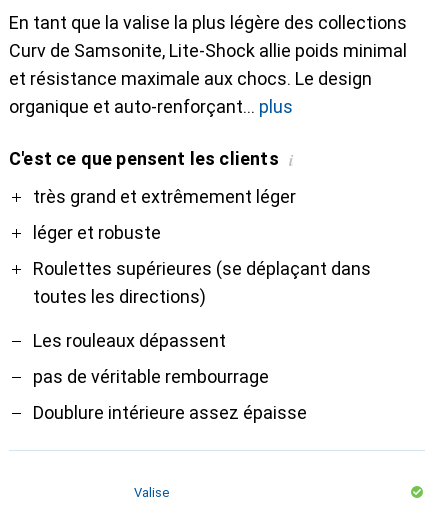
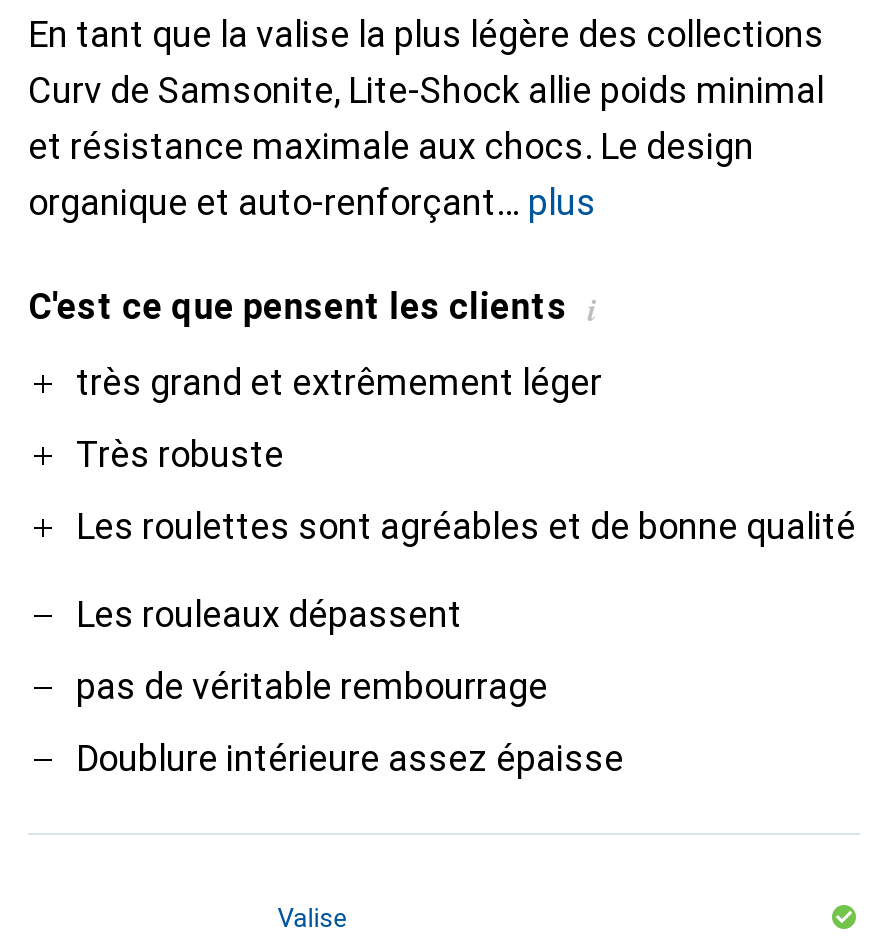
- léger et robuste
+ Très robuste

- Roulettes supérieures (se déplaçant dans
- toutes les directions)
+ Les roulettes sont agréables et de bonne qualité
